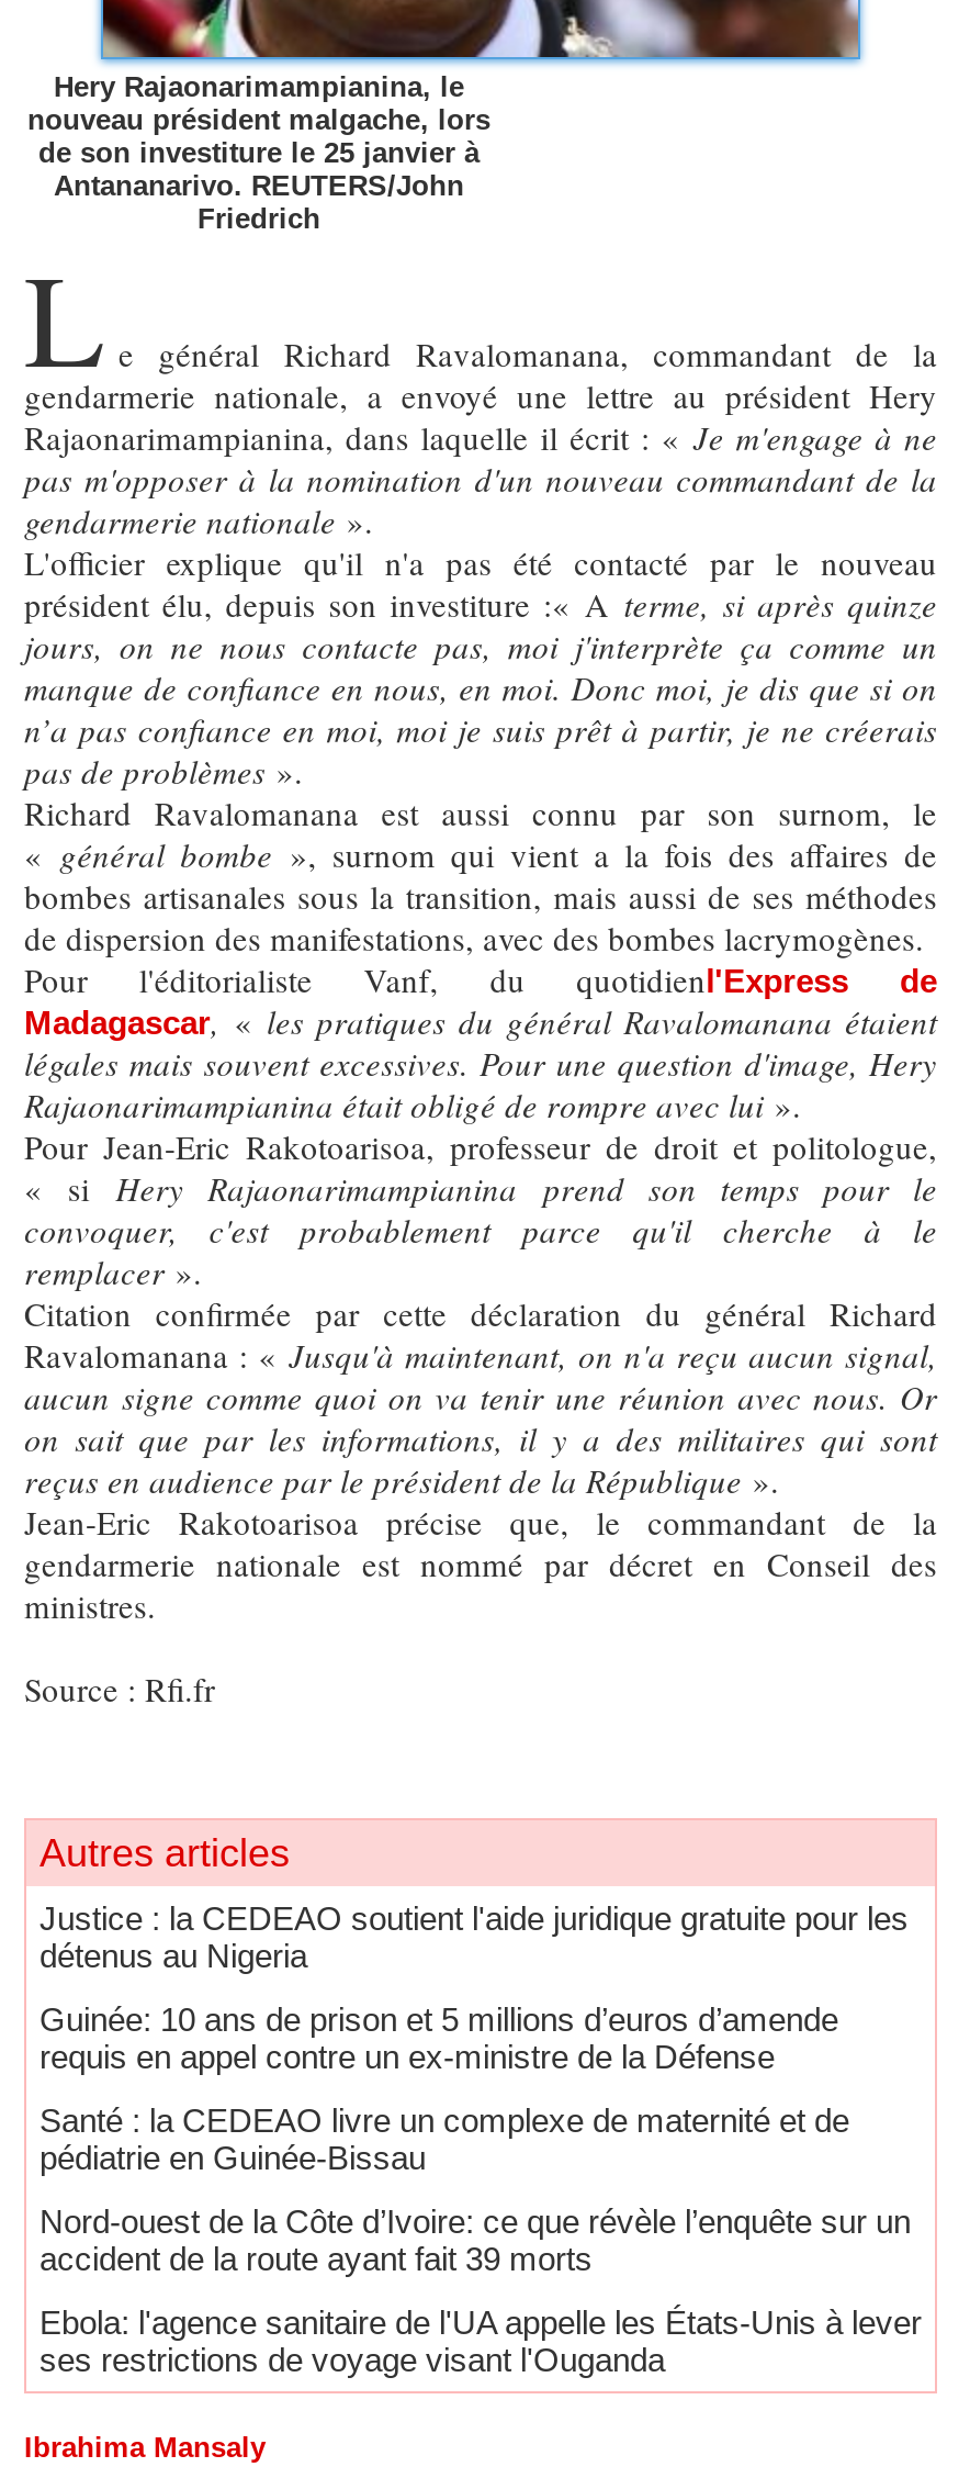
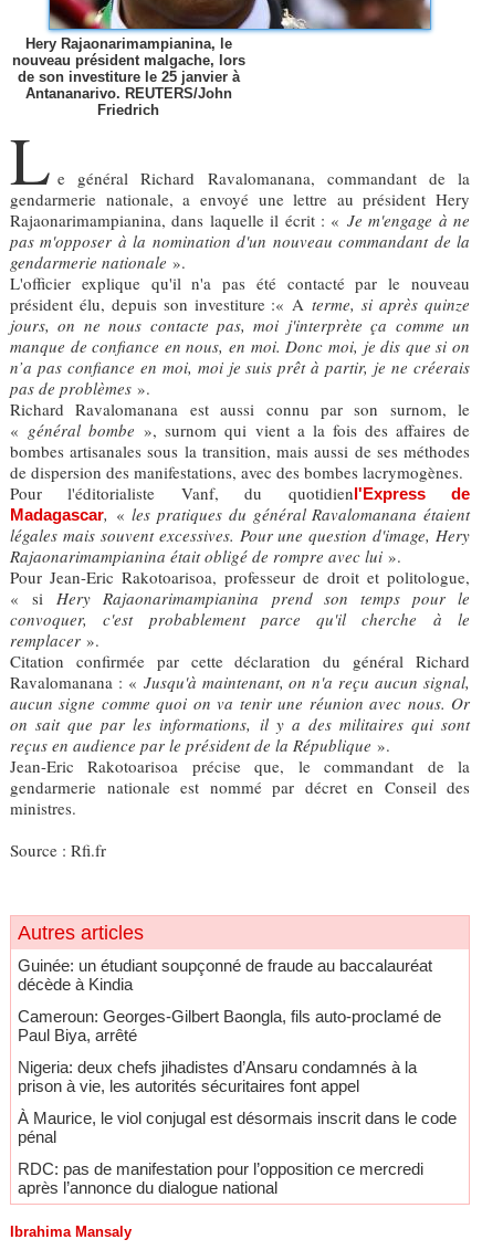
- Justice : la CEDEAO soutient l'aide juridique gratuite pour les
- détenus au Nigeria
+ Guinée: un étudiant soupçonné de fraude au baccalauréat
+ décède à Kindia

- Guinée: 10 ans de prison et 5 millions d’euros d’amende
- requis en appel contre un ex-ministre de la Défense
+ Cameroun: Georges-Gilbert Baongla, fils auto-proclamé de
+ Paul Biya, arrêté

- Santé : la CEDEAO livre un complexe de maternité et de
- pédiatrie en Guinée-Bissau
+ Nigeria: deux chefs jihadistes d’Ansaru condamnés à la
+ prison à vie, les autorités sécuritaires font appel

- Nord-ouest de la Côte d’Ivoire: ce que révèle l’enquête sur un
- accident de la route ayant fait 39 morts
+ À Maurice, le viol conjugal est désormais inscrit dans le code
+ pénal

- Ebola: l'agence sanitaire de l'UA appelle les États-Unis à lever
- ses restrictions de voyage visant l'Ouganda
+ RDC: pas de manifestation pour l’opposition ce mercredi
+ après l’annonce du dialogue national
